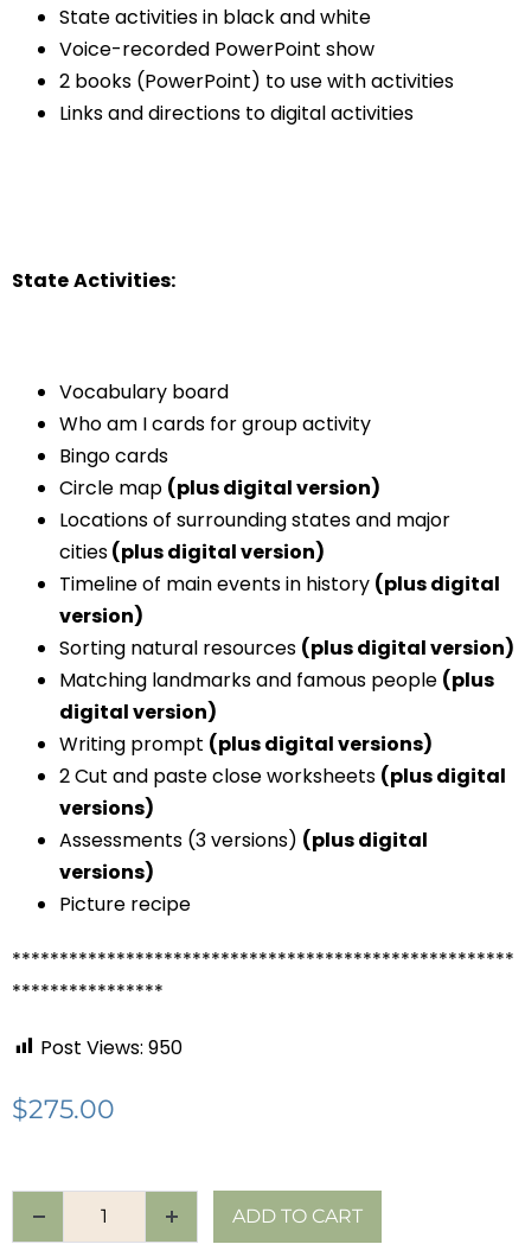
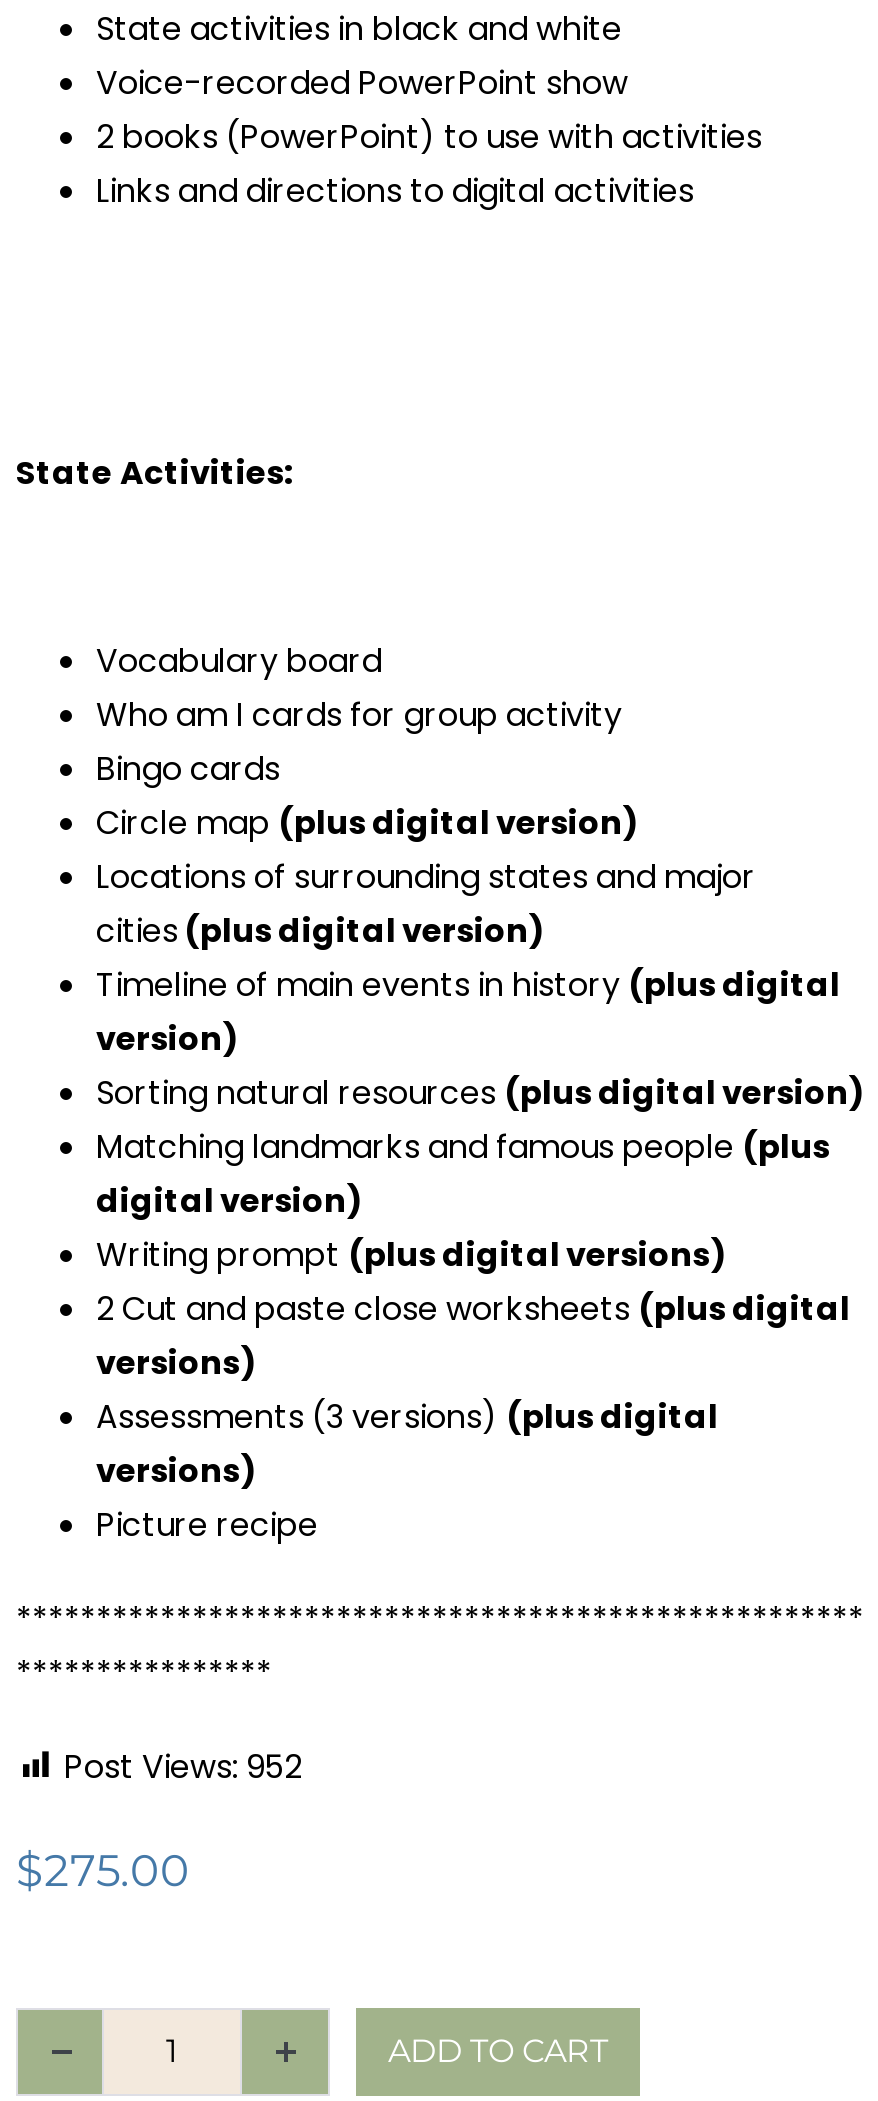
- Post Views: 950
+ Post Views: 952
